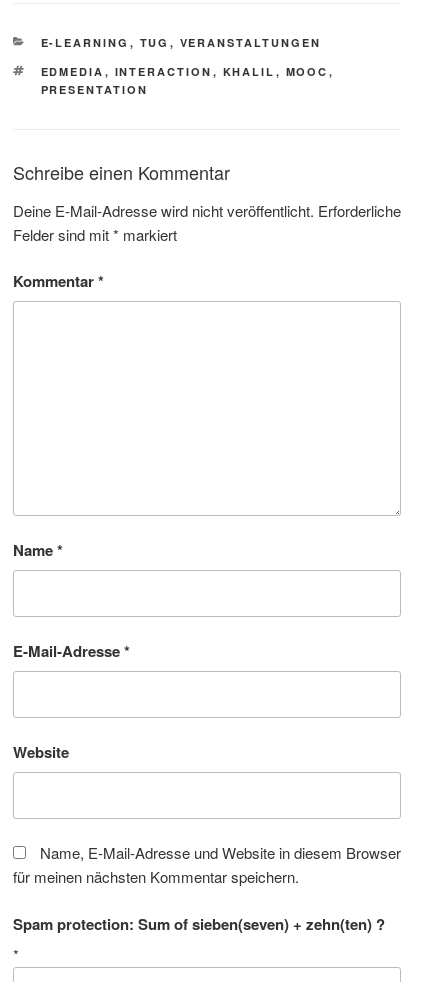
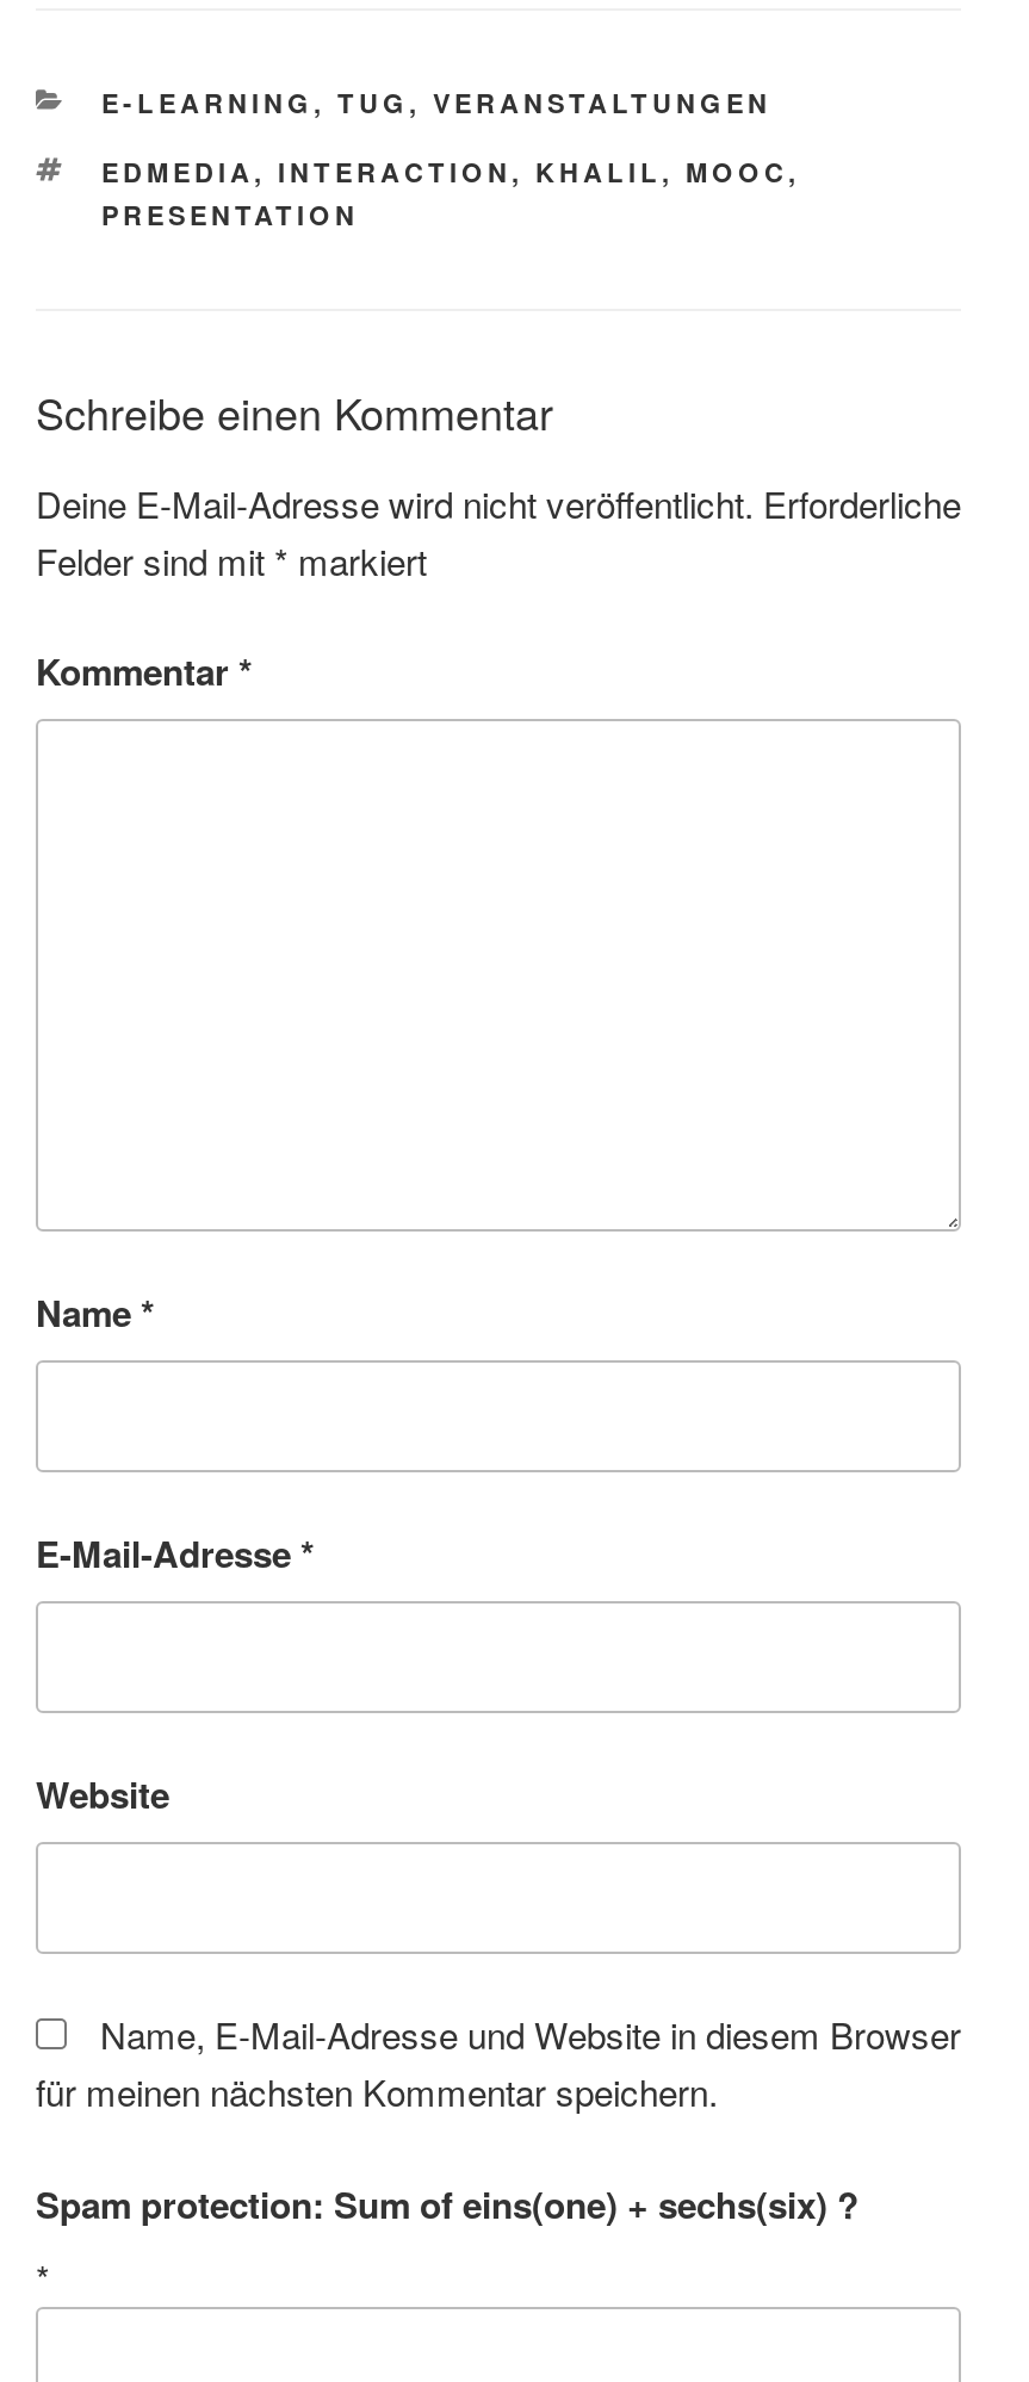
- Spam protection: Sum of sieben(seven) + zehn(ten) ?
+ Spam protection: Sum of eins(one) + sechs(six) ?
